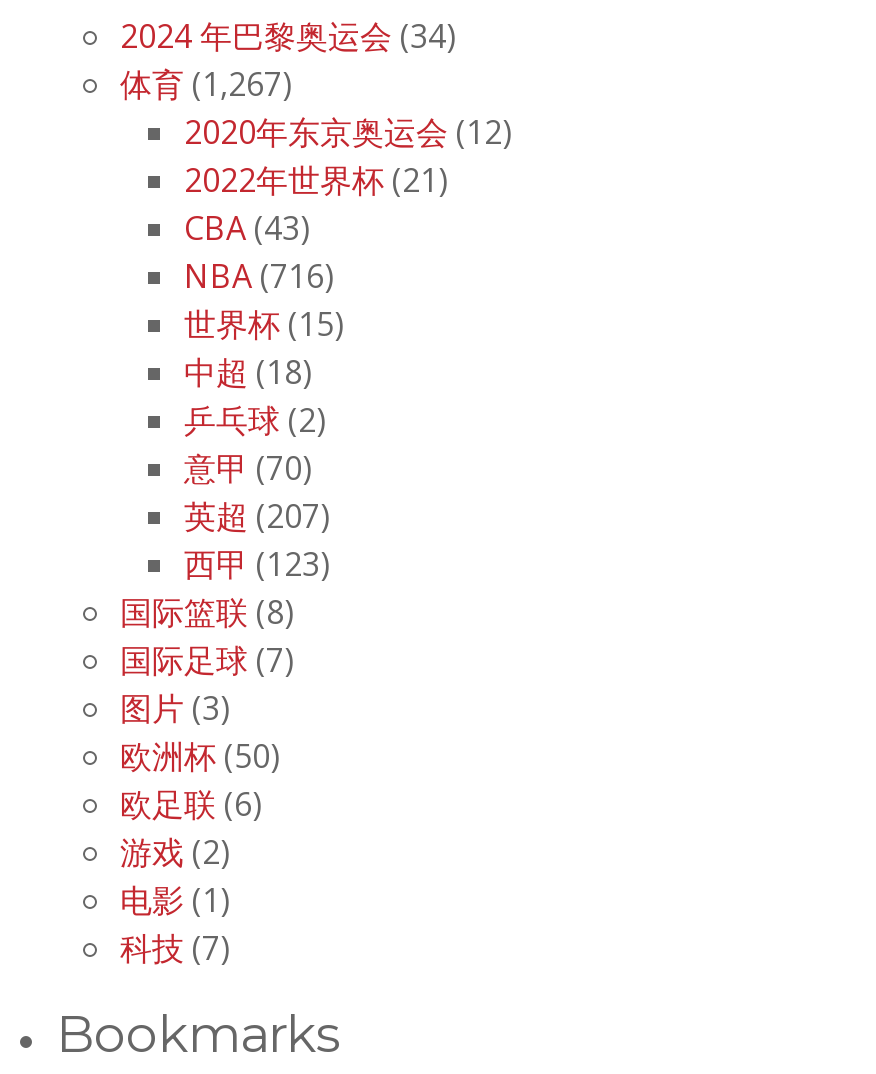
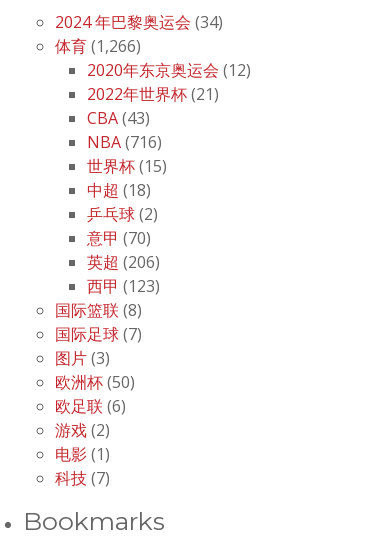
- 体育(1,267)
+ 体育(1,266)

- 英超(207)
+ 英超(206)
